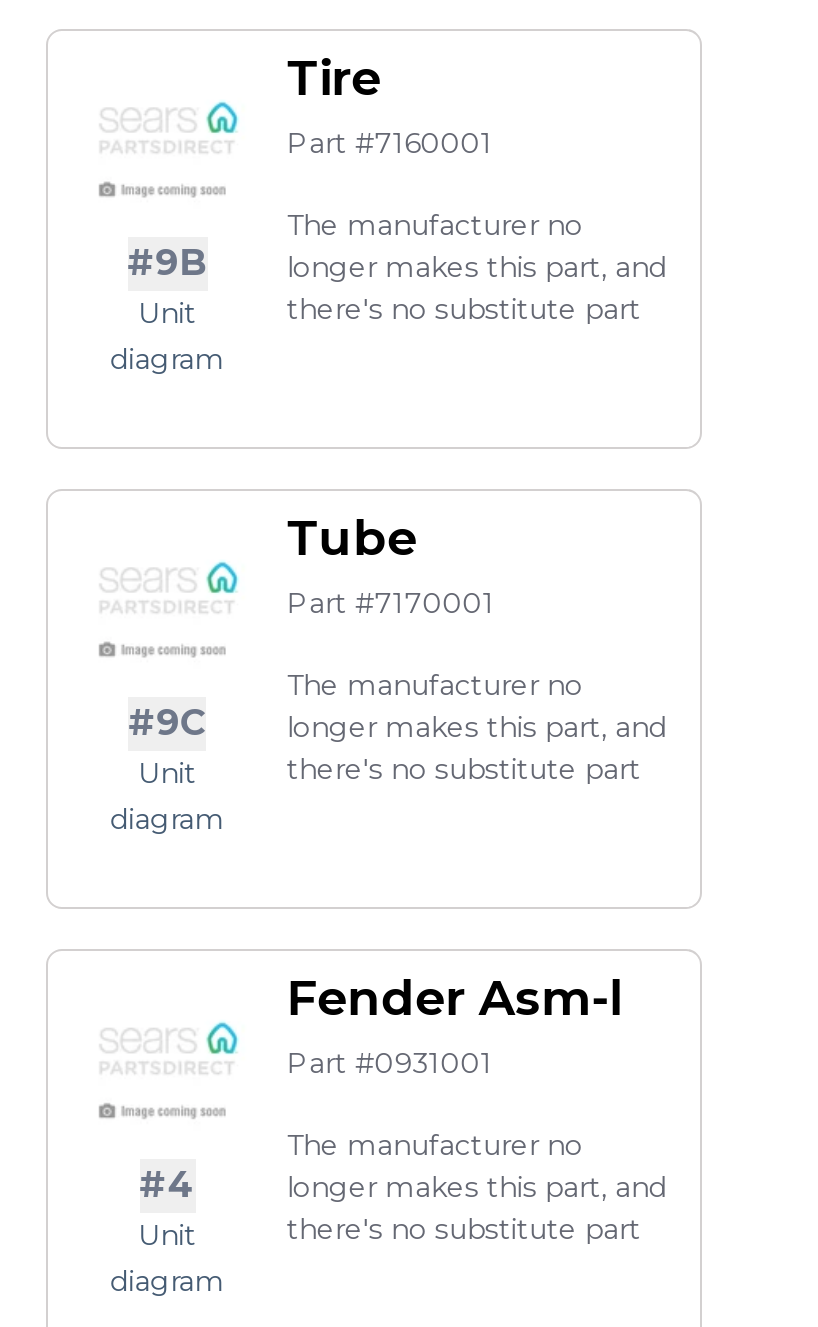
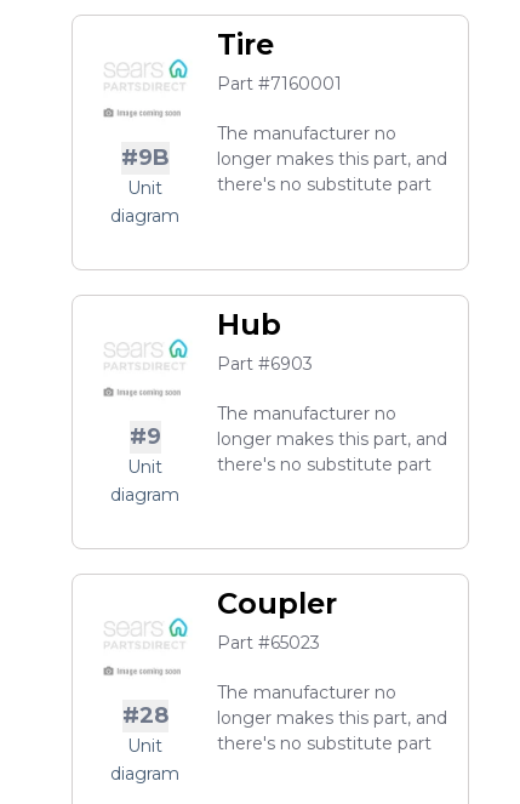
- Tube
- Part #7170001
+ Hub
+ Part #6903

- #9C
+ #9

- Fender Asm-l
- Part #0931001
+ Coupler
+ Part #65023

- #4
+ #28
